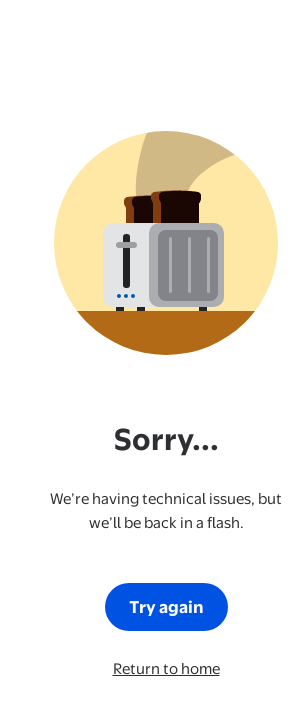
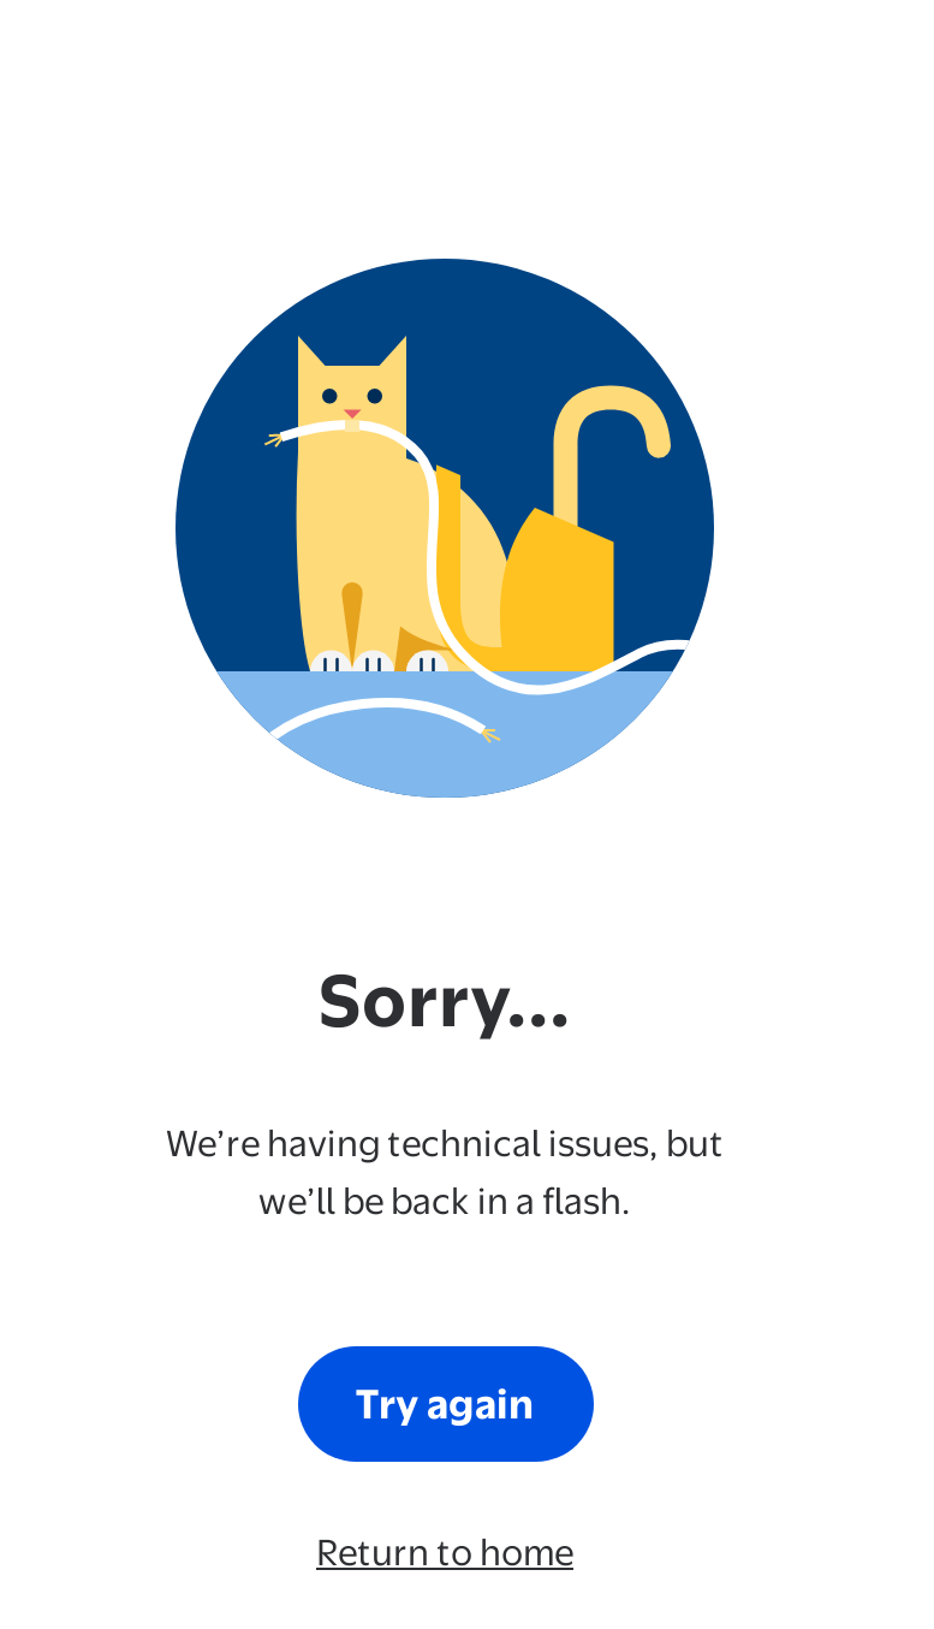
- [image]
+ [image]
